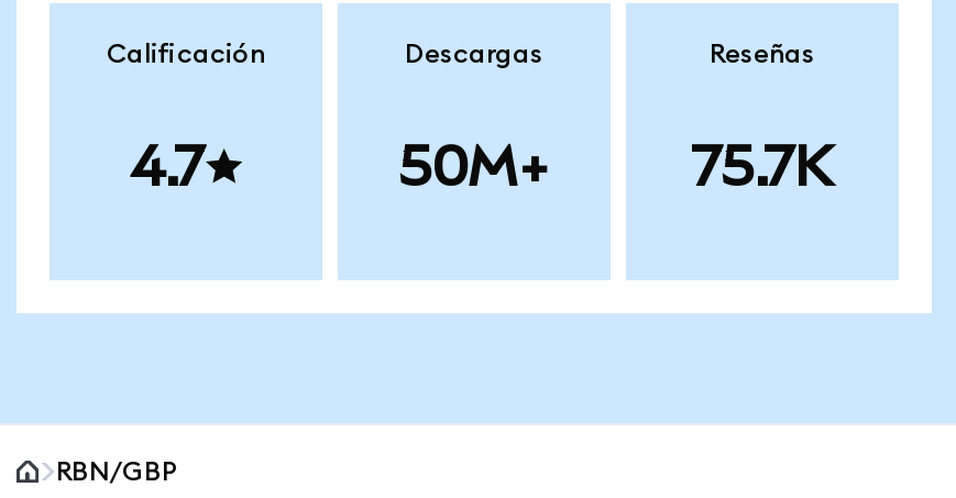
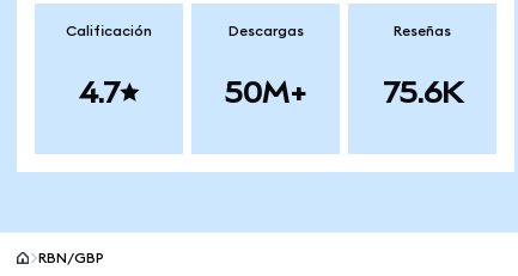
- 75.7K
+ 75.6K
